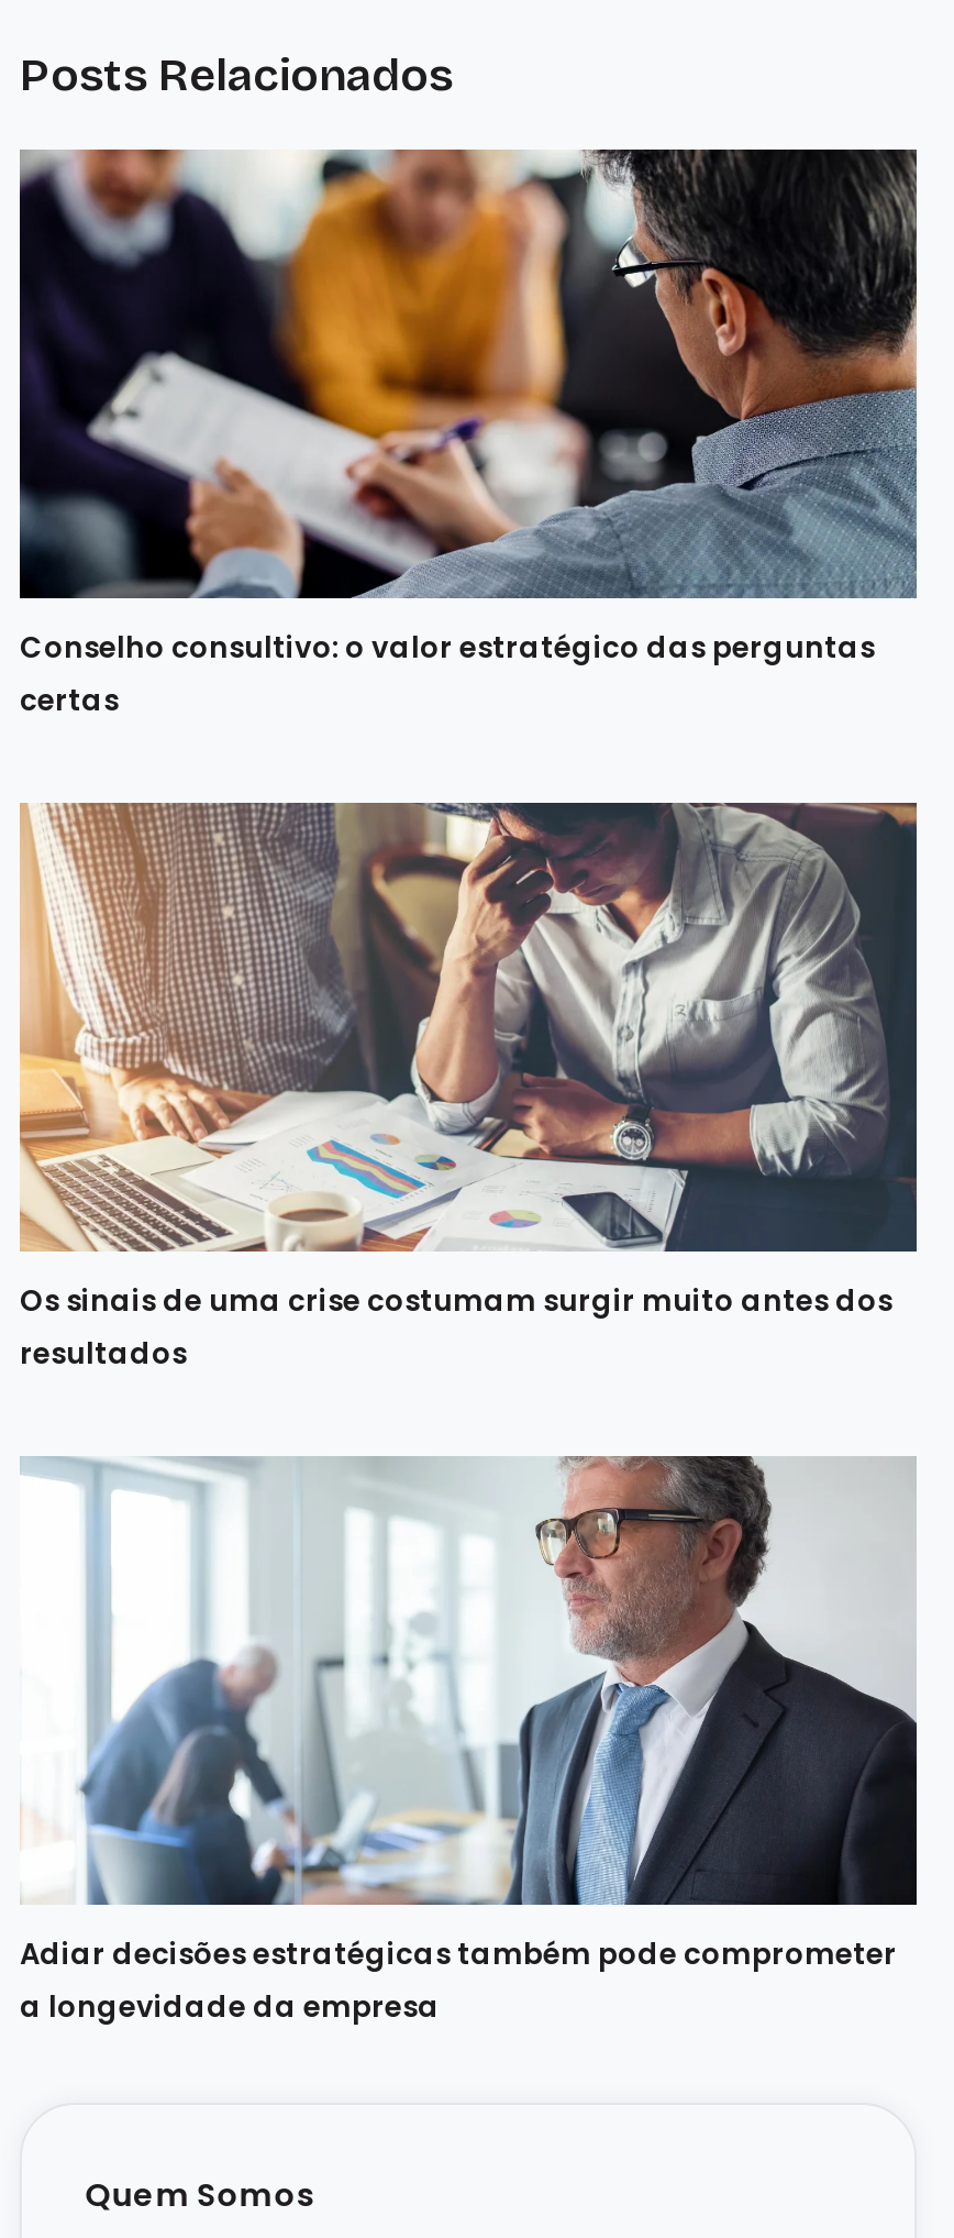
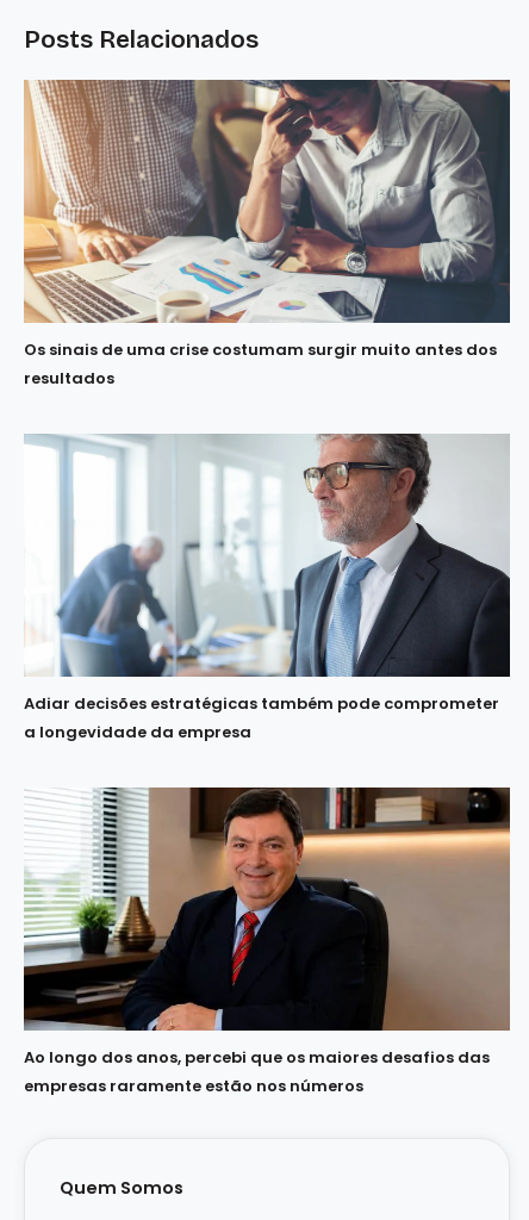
- [image]
- Conselho consultivo: o valor estratégico das perguntas
- certas

moved up: [image] | Os sinais de uma crise costumam surgir muito antes dos | resultados | Adiar decisões estratégicas também pode comprometer | a longevidade da empresa

+ [image]
+ Ao longo dos anos, percebi que os maiores desafios das
+ empresas raramente estão nos números
